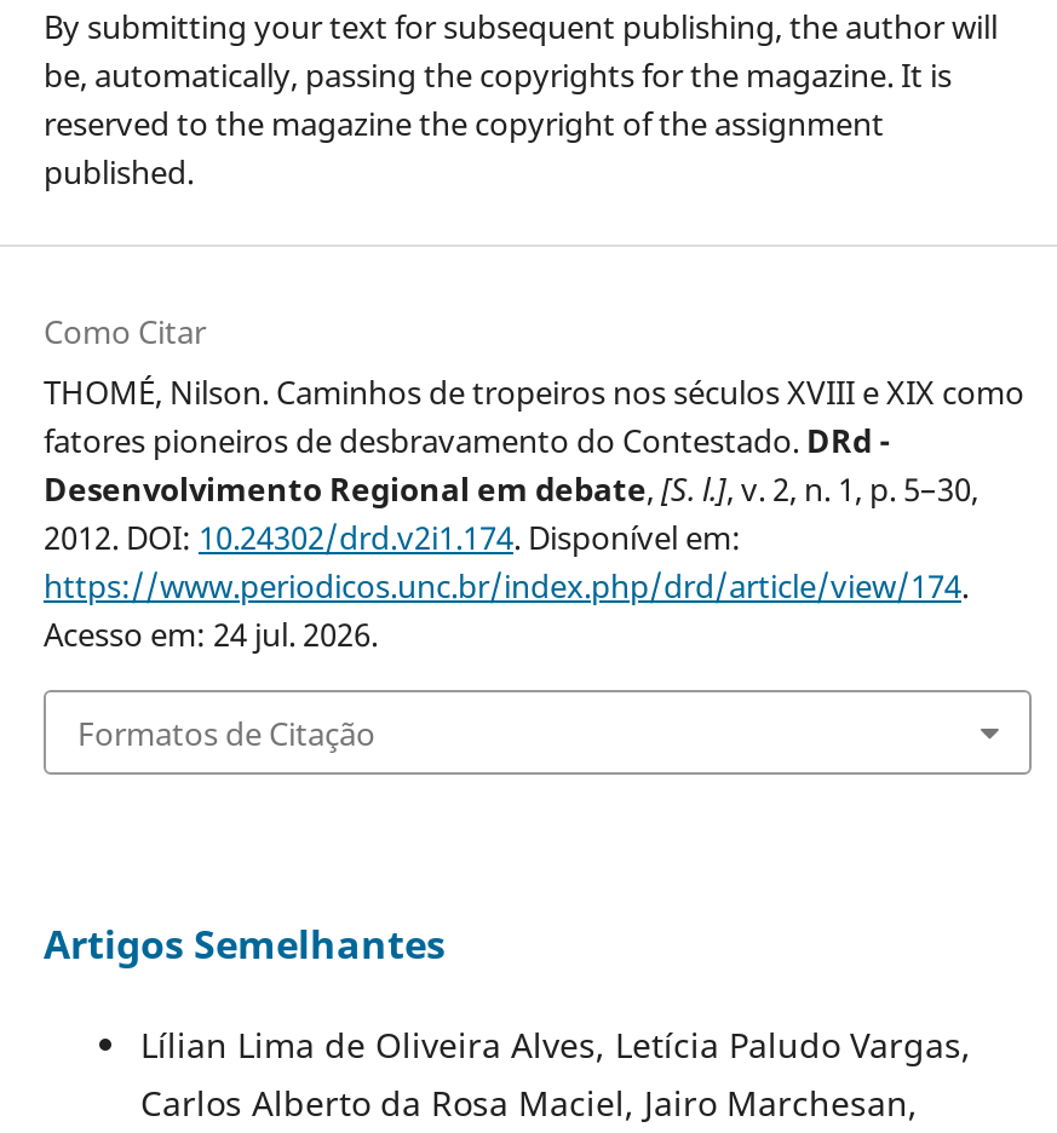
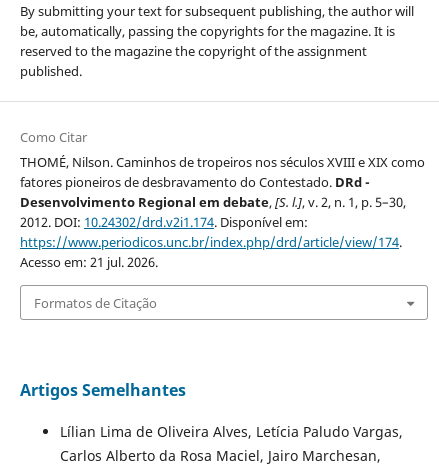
- Acesso em: 24 jul. 2026.
+ Acesso em: 21 jul. 2026.
